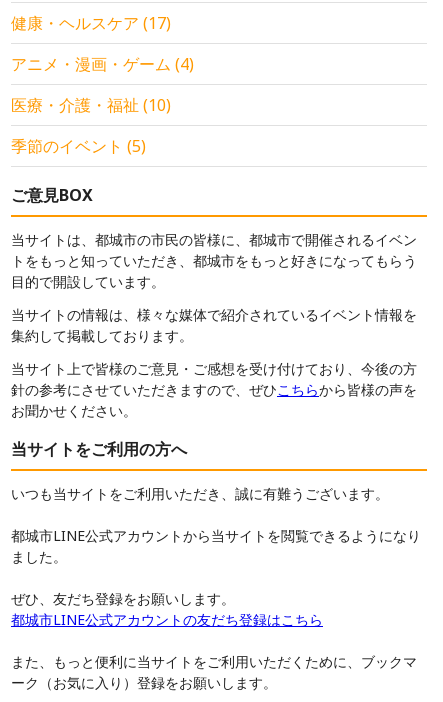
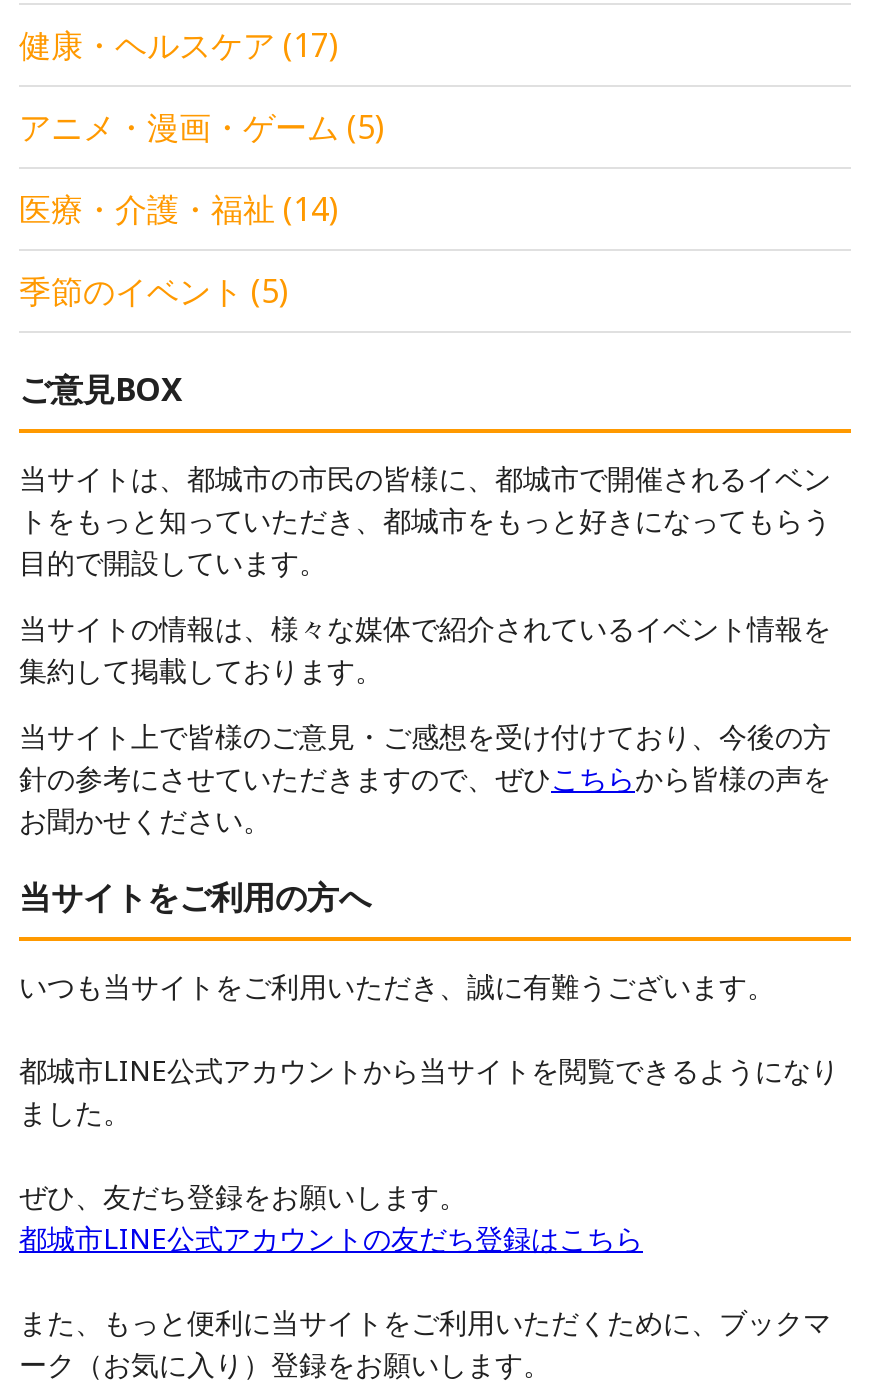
- アニメ・漫画・ゲーム(4)
+ アニメ・漫画・ゲーム(5)

- 医療・介護・福祉(10)
+ 医療・介護・福祉(14)
